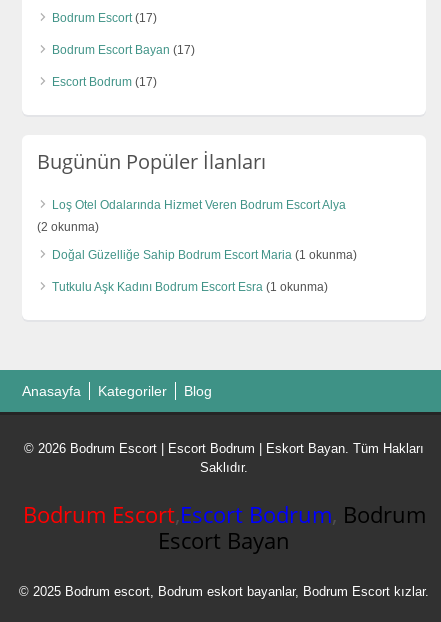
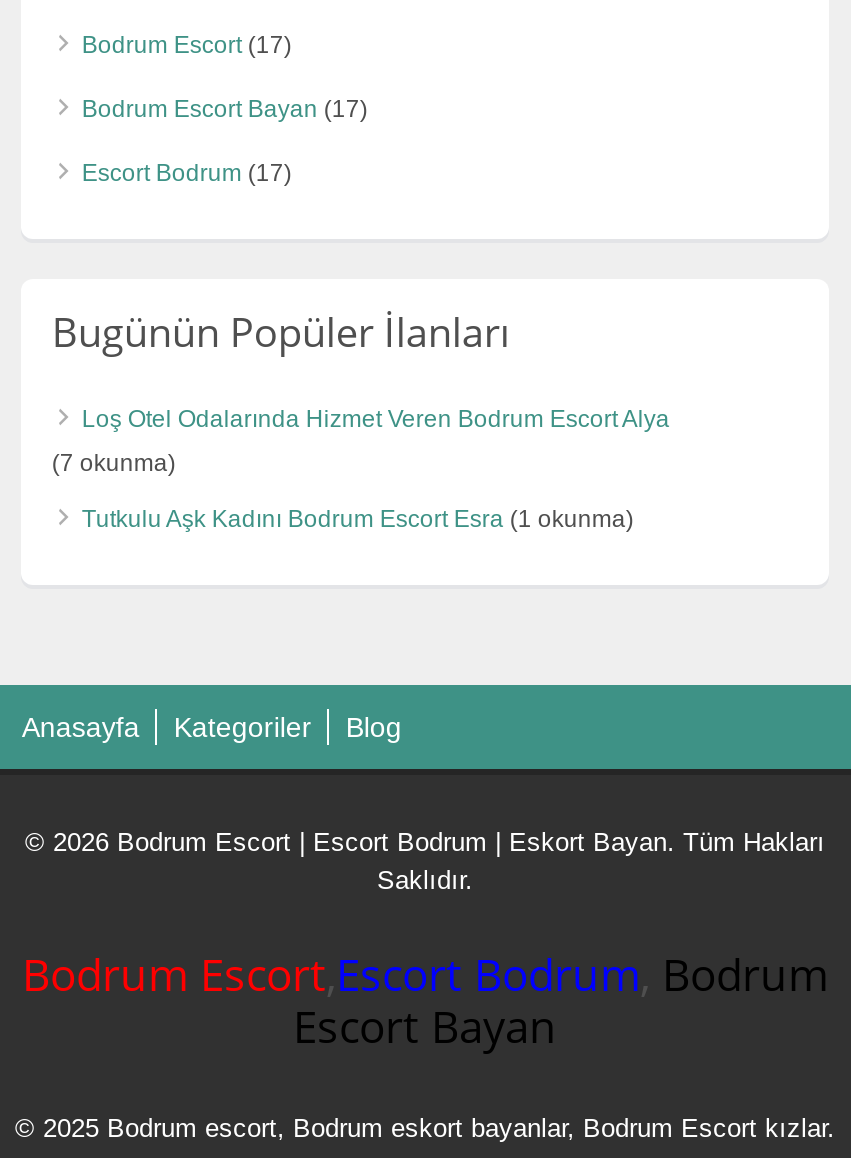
- (2 okunma)
- Doğal Güzelliğe Sahip Bodrum Escort Maria (1 okunma)
+ (7 okunma)
